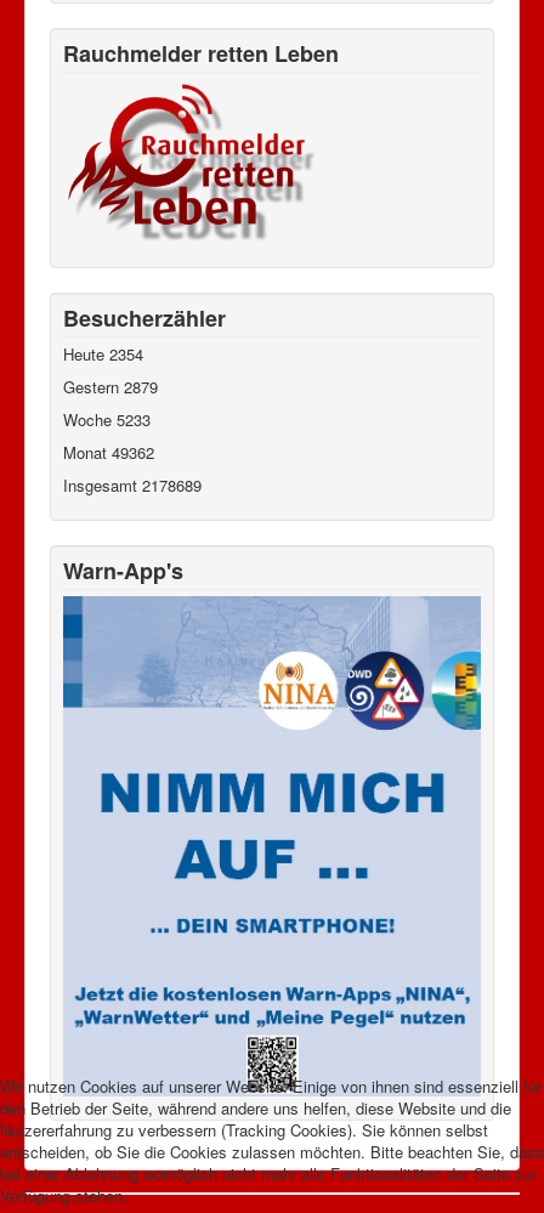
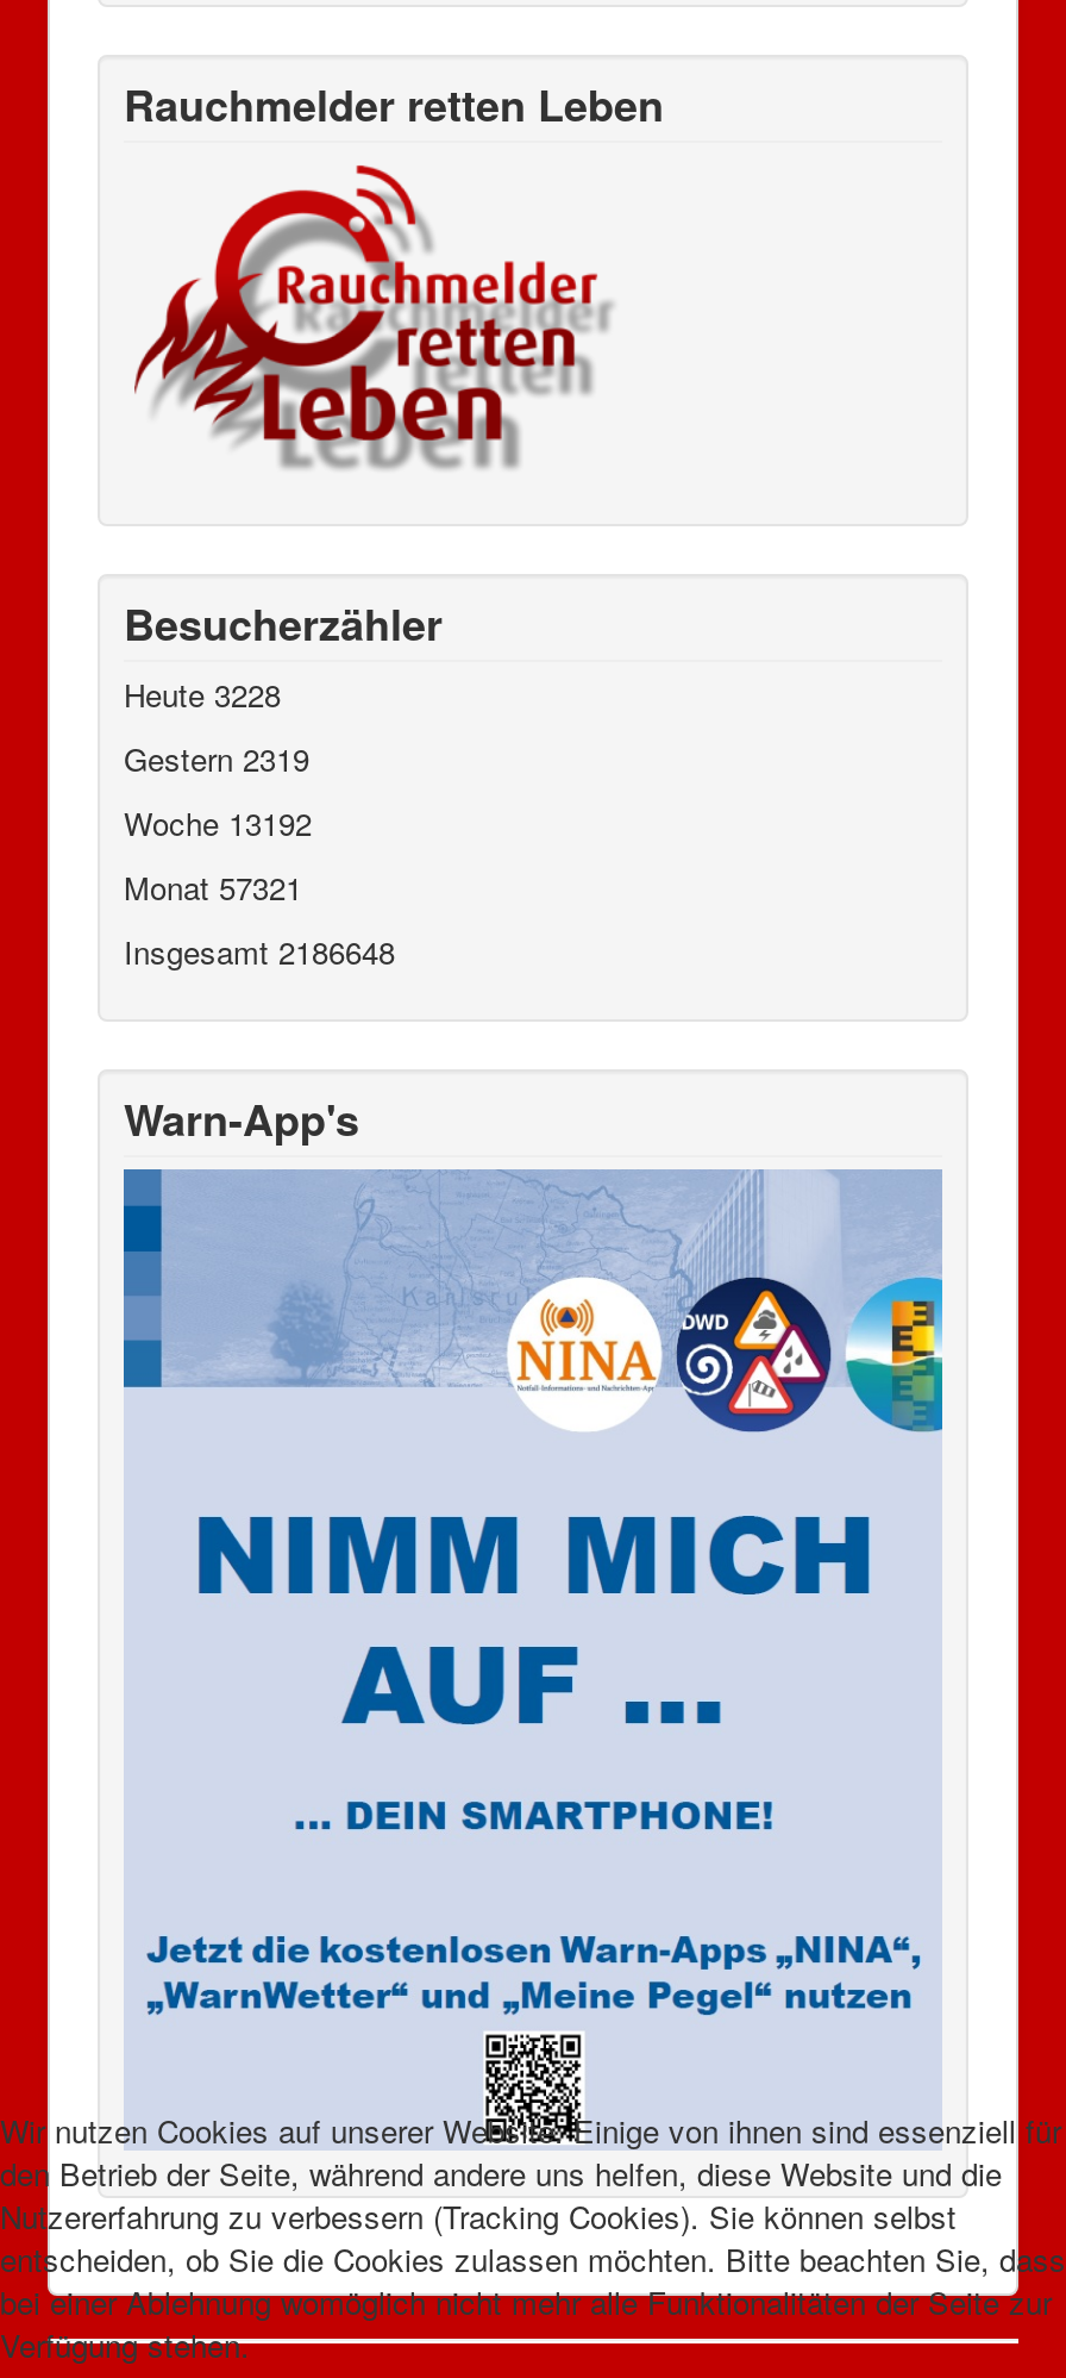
- Heute 2354
+ Heute 3228

- Gestern 2879
+ Gestern 2319

- Woche 5233
+ Woche 13192

- Monat 49362
+ Monat 57321

- Insgesamt 2178689
+ Insgesamt 2186648
